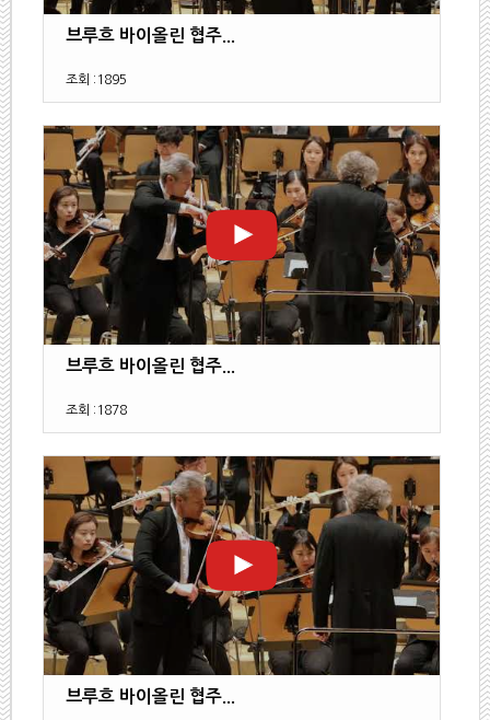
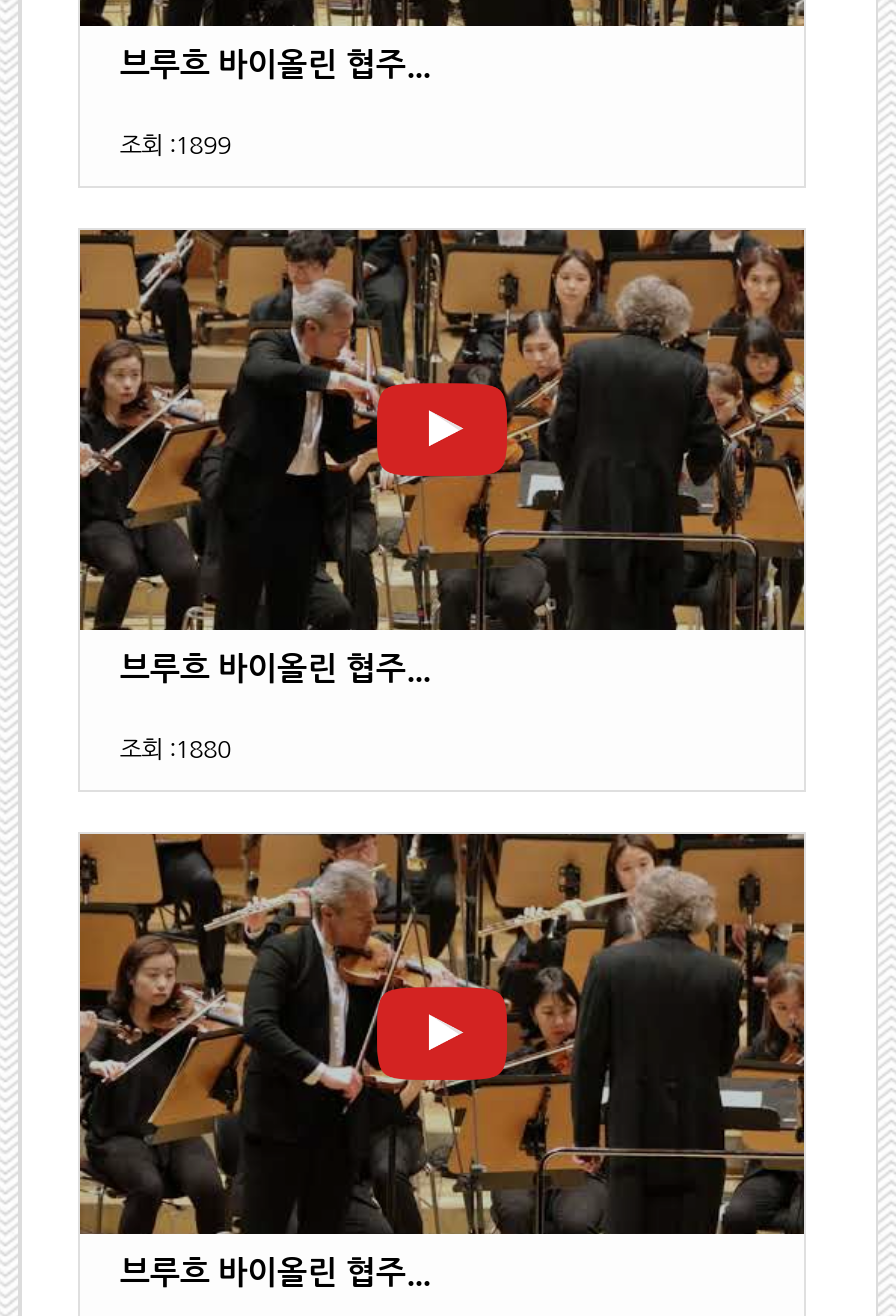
- 조회 : 1895
+ 조회 : 1899

- 조회 : 1878
+ 조회 : 1880
